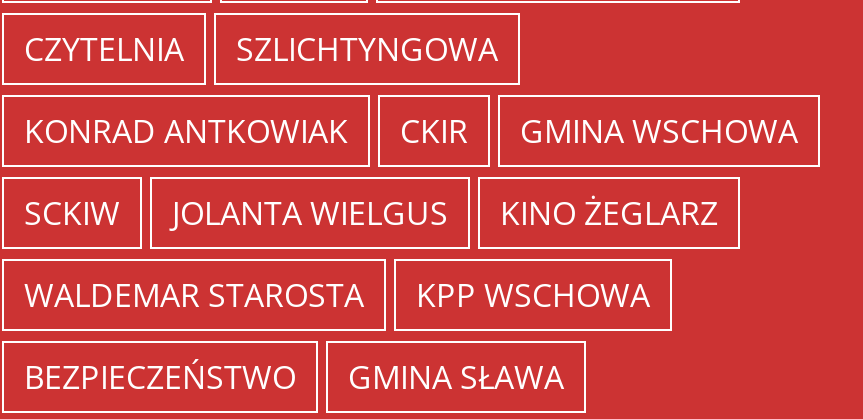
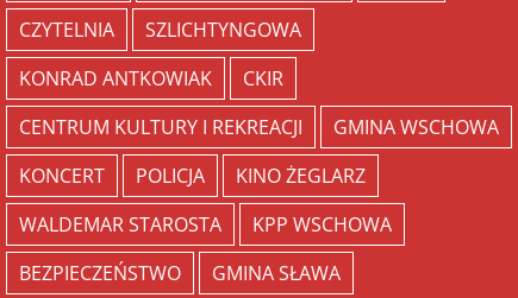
+ CENTRUM KULTURY I REKREACJI

- SCKIW
- JOLANTA WIELGUS
+ KONCERT
+ POLICJA
